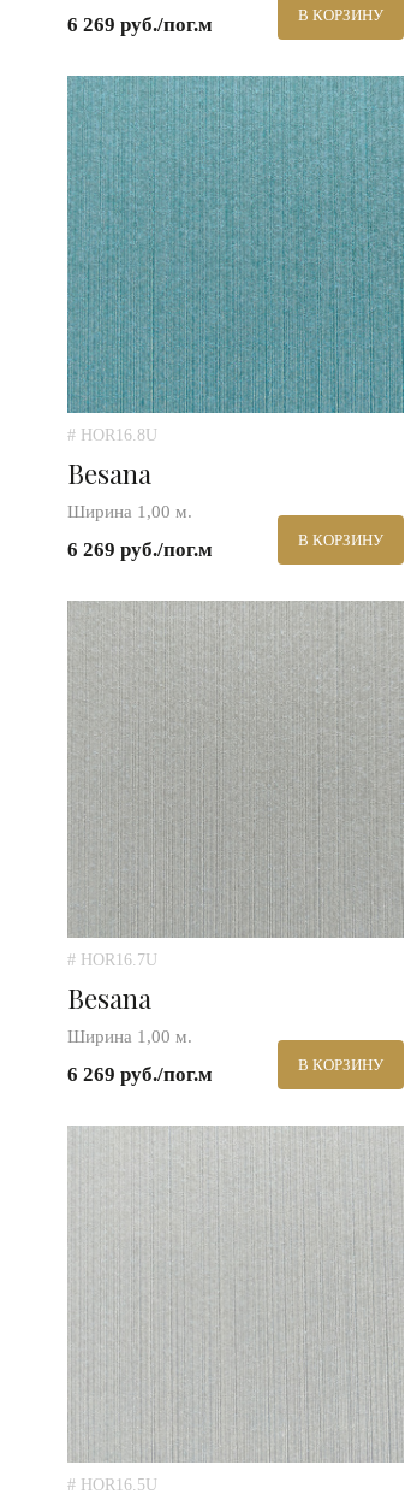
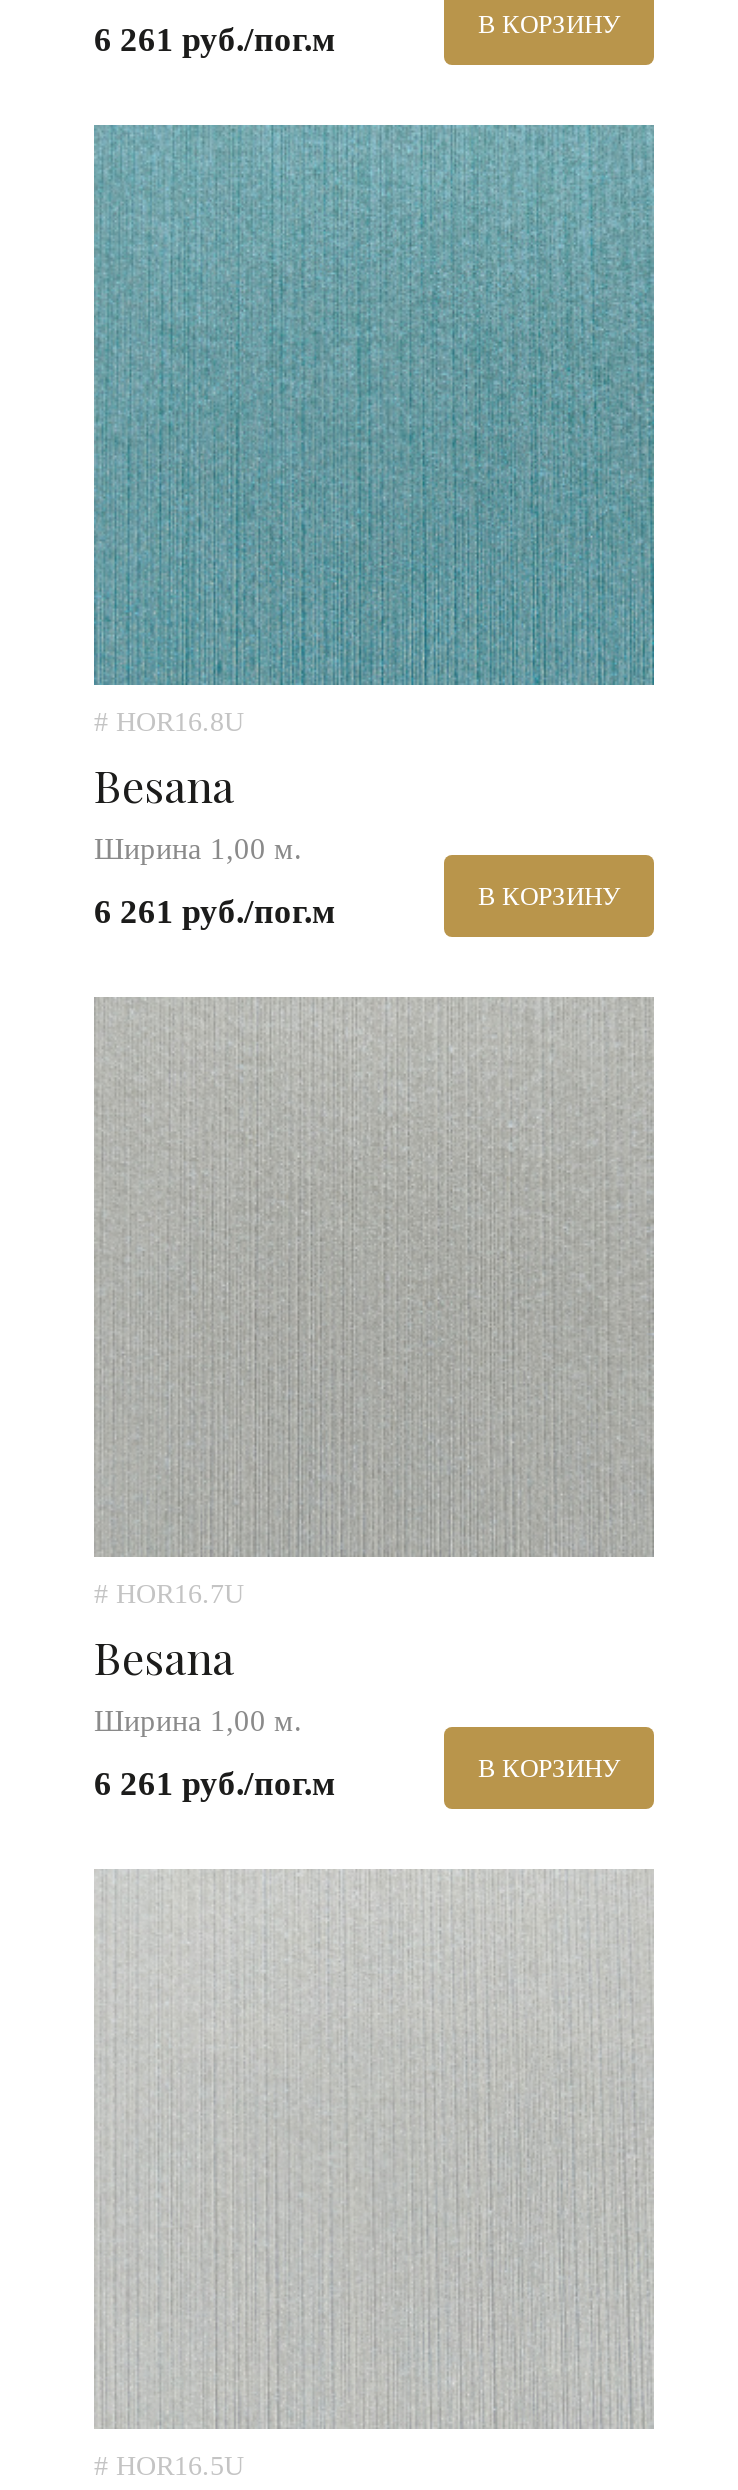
- 6 269 руб./пог.м
+ 6 261 руб./пог.м

- 6 269 руб./пог.м
+ 6 261 руб./пог.м

- 6 269 руб./пог.м
+ 6 261 руб./пог.м
